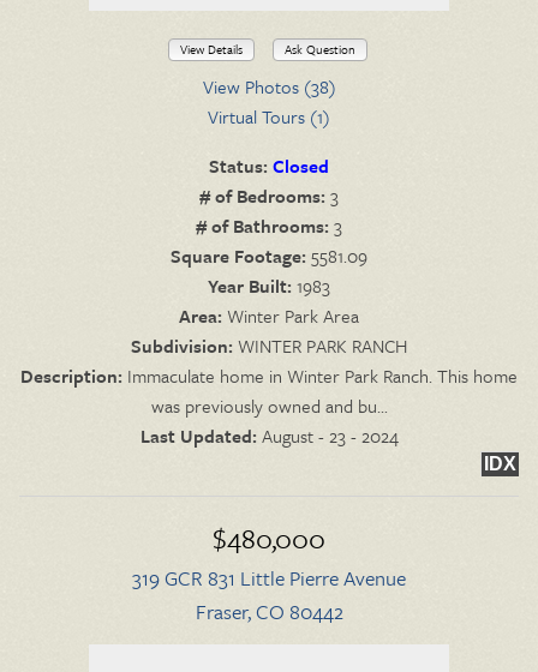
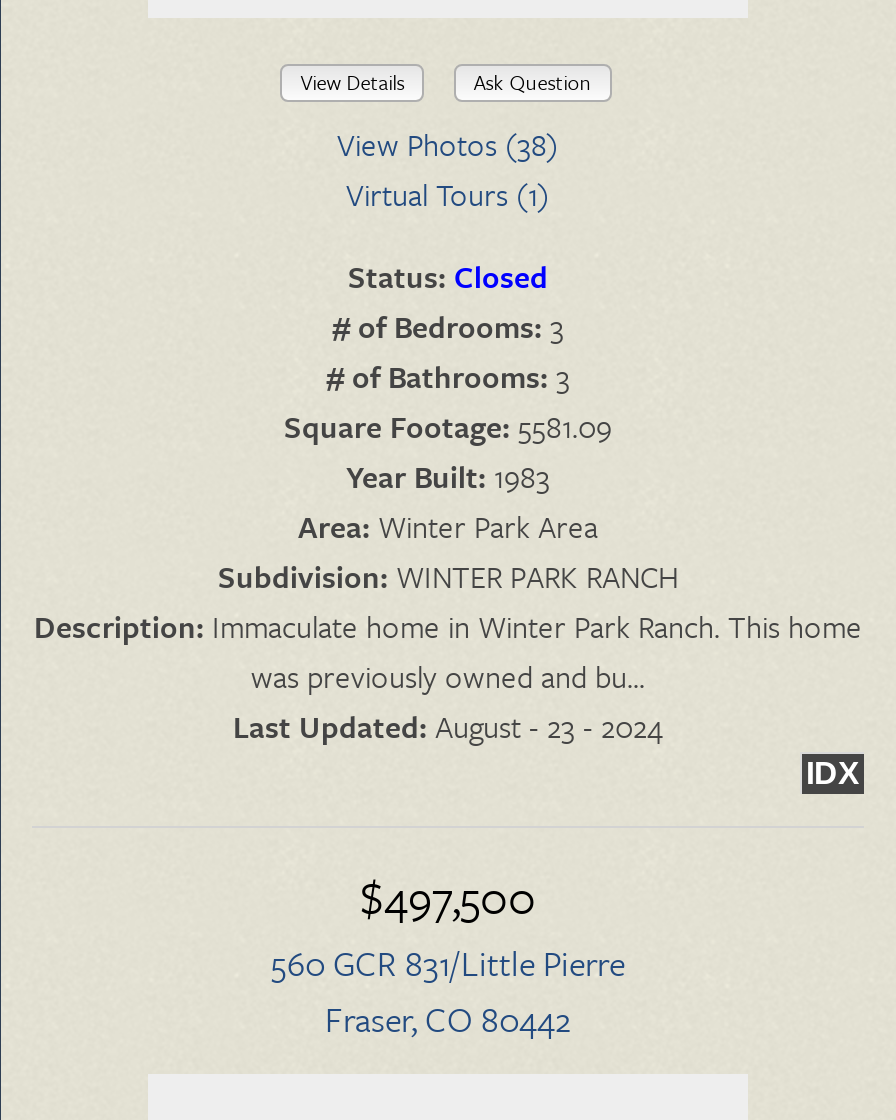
- $480,000
- 319 GCR 831 Little Pierre Avenue
+ $497,500
+ 560 GCR 831/Little Pierre
